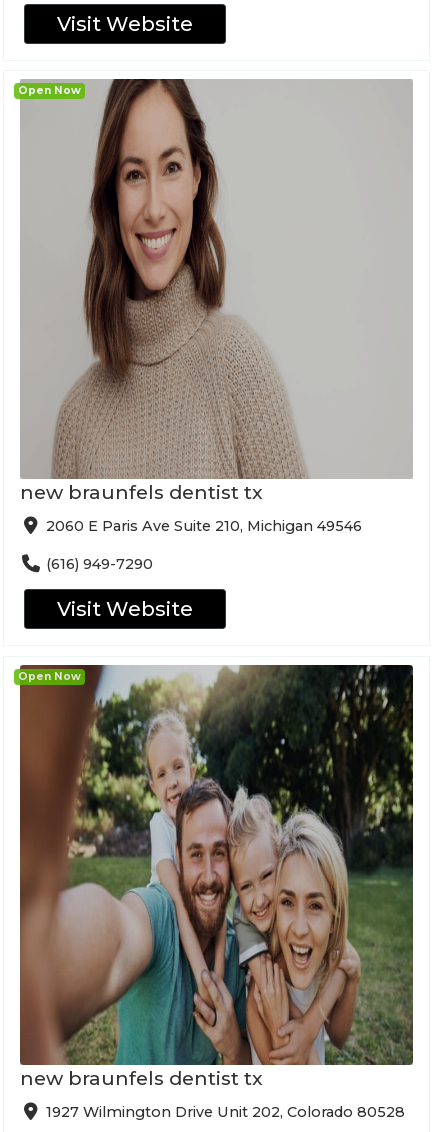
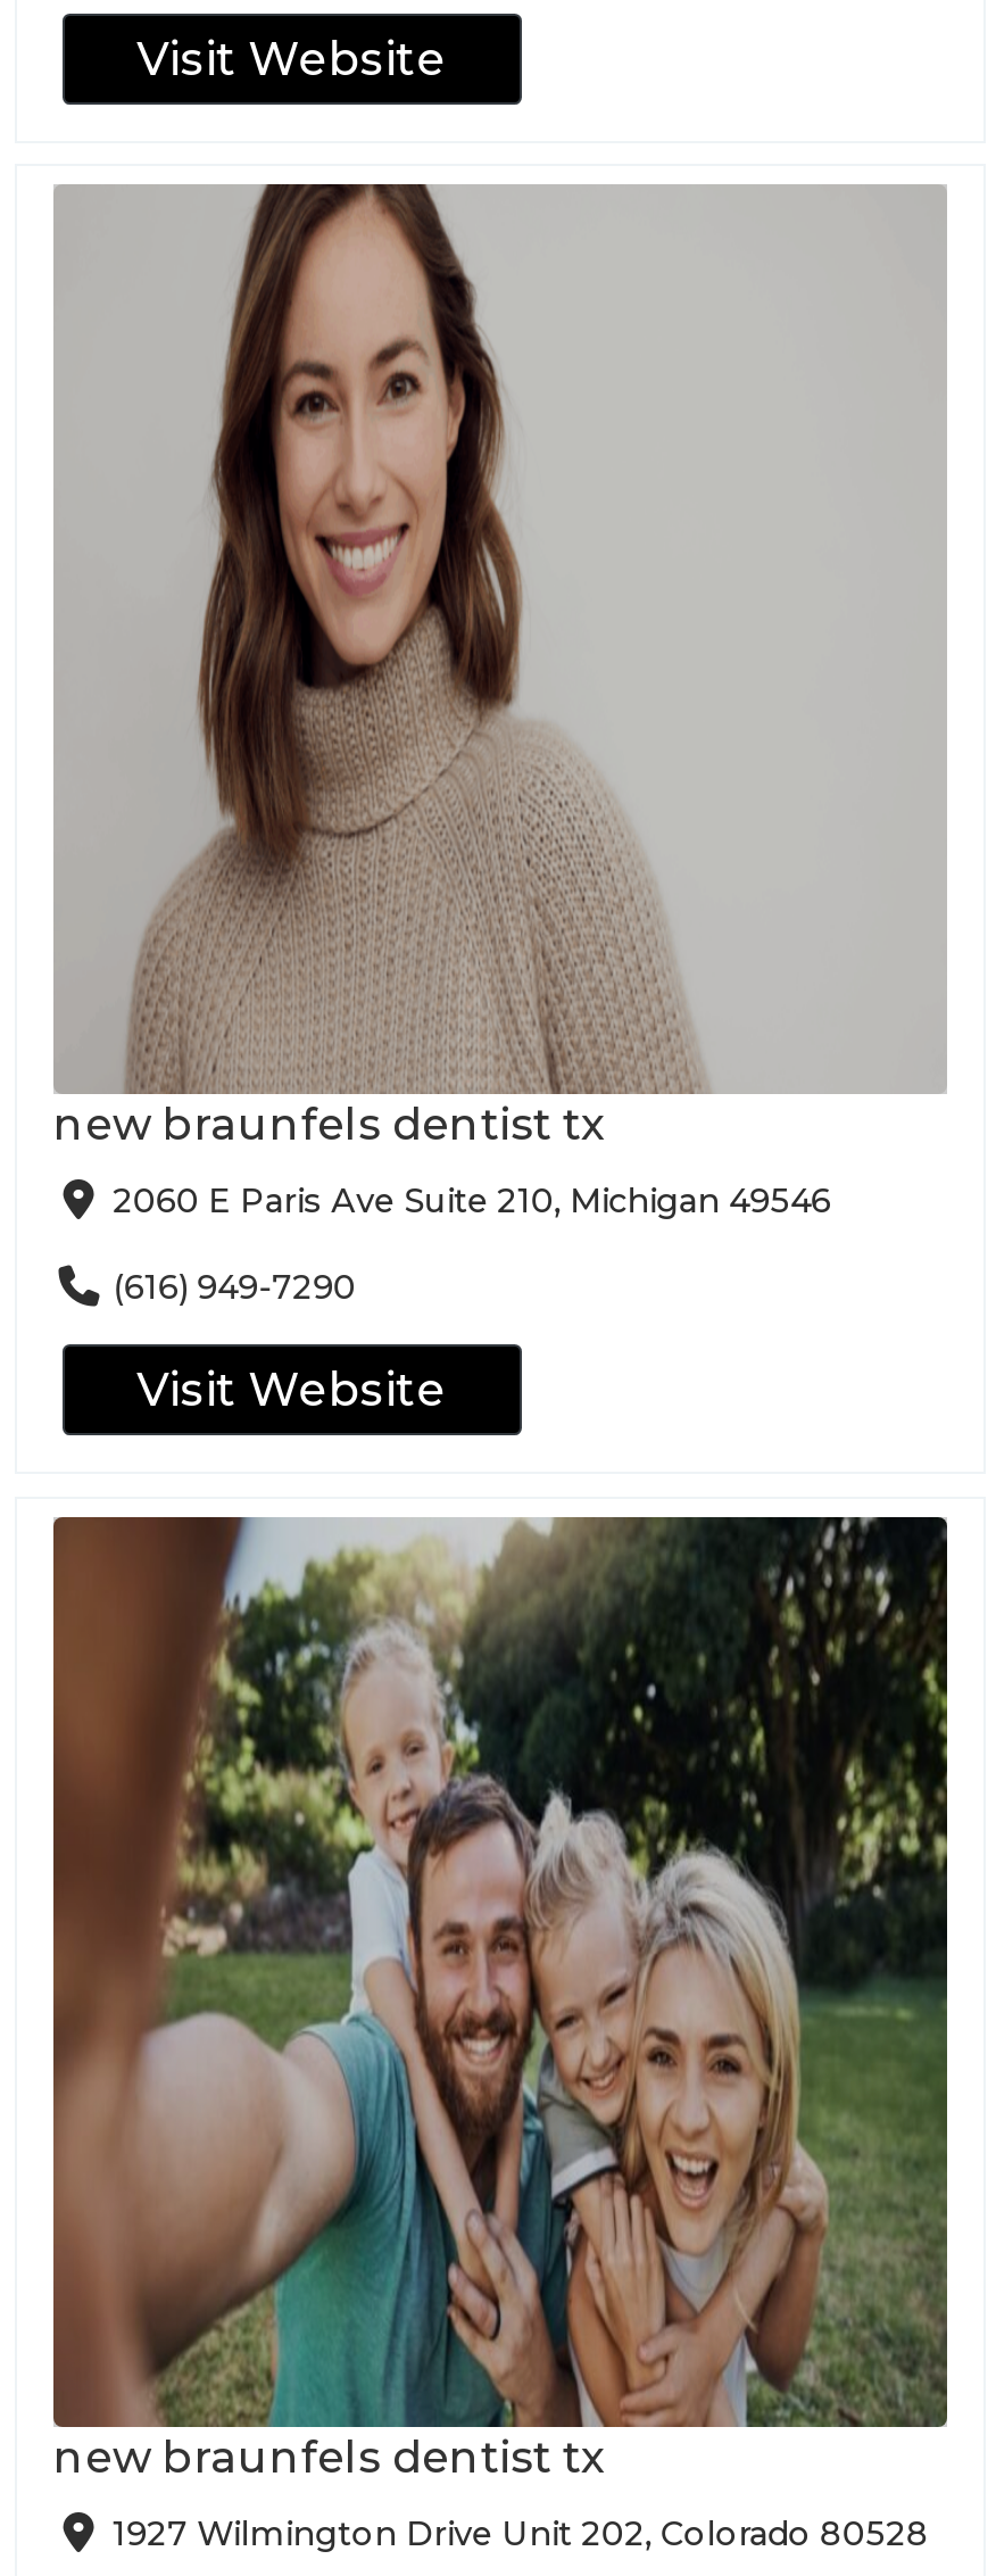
- Open Now

- Open Now
